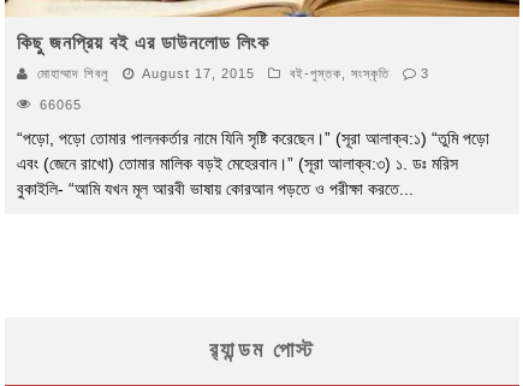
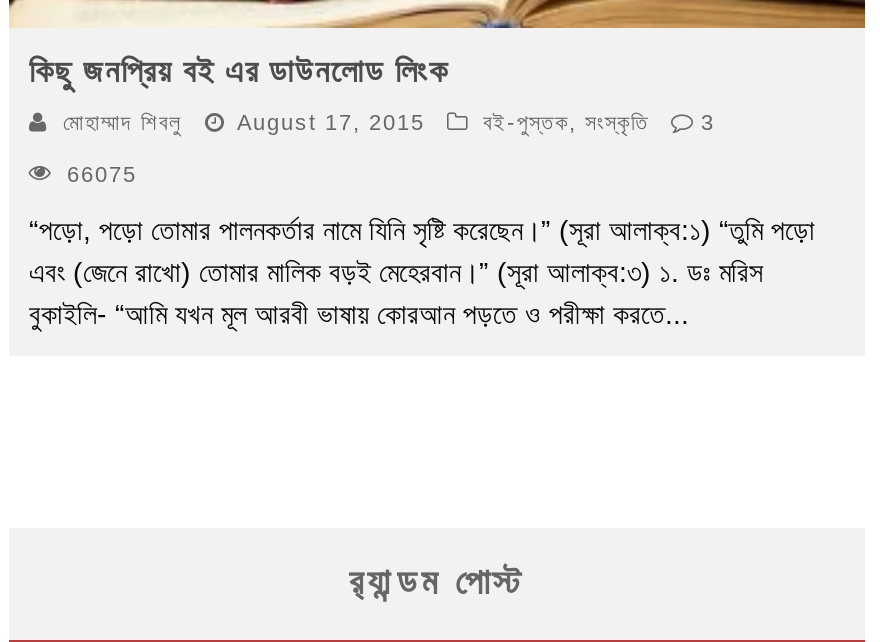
- 66065
+ 66075
